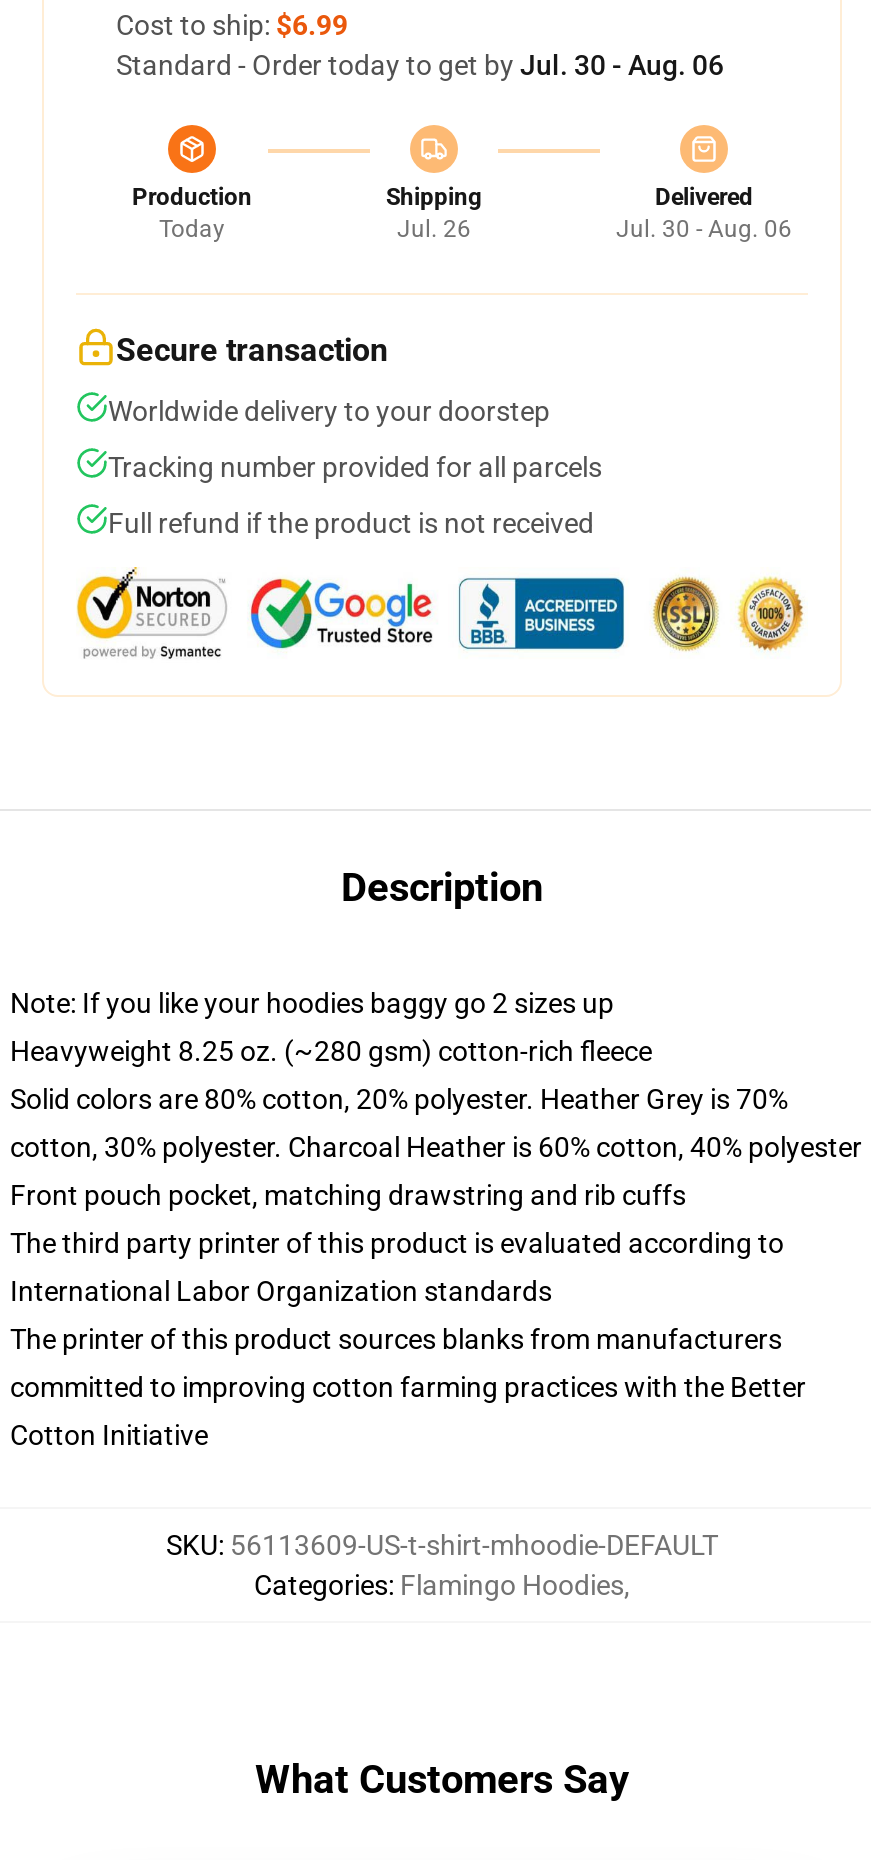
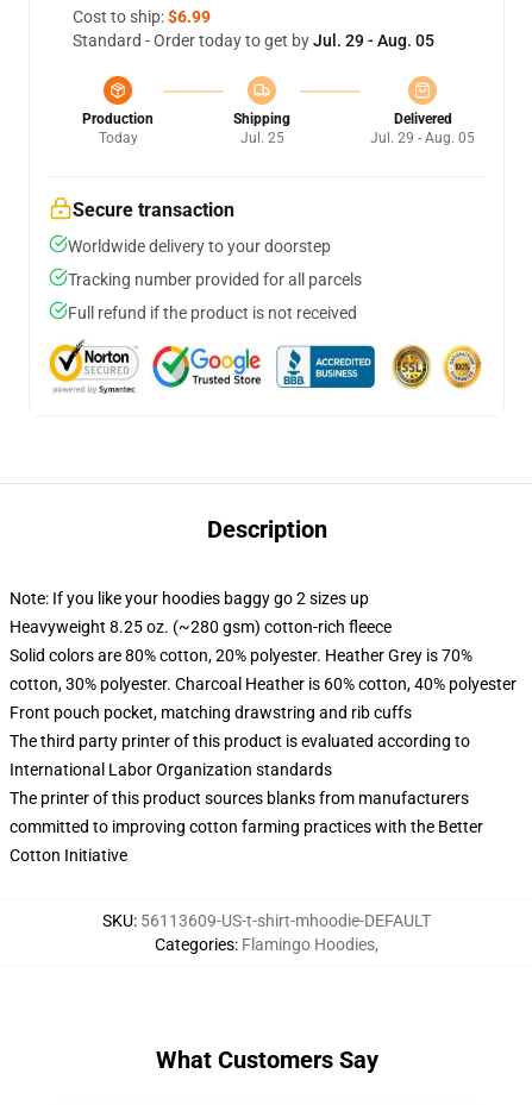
- Standard - Order today to get by Jul. 30 - Aug. 06
+ Standard - Order today to get by Jul. 29 - Aug. 05

- Jul. 26
+ Jul. 25

- Jul. 30 - Aug. 06
+ Jul. 29 - Aug. 05
